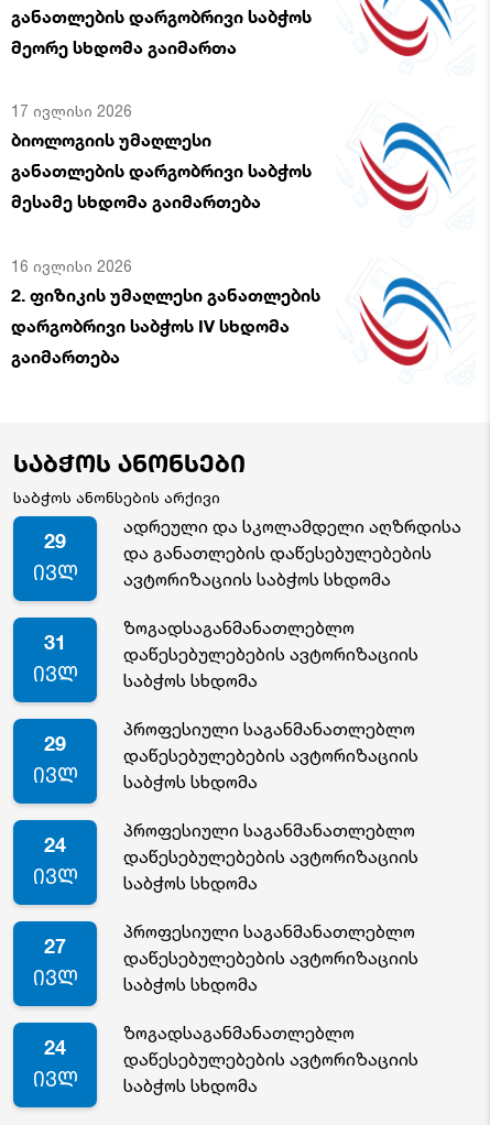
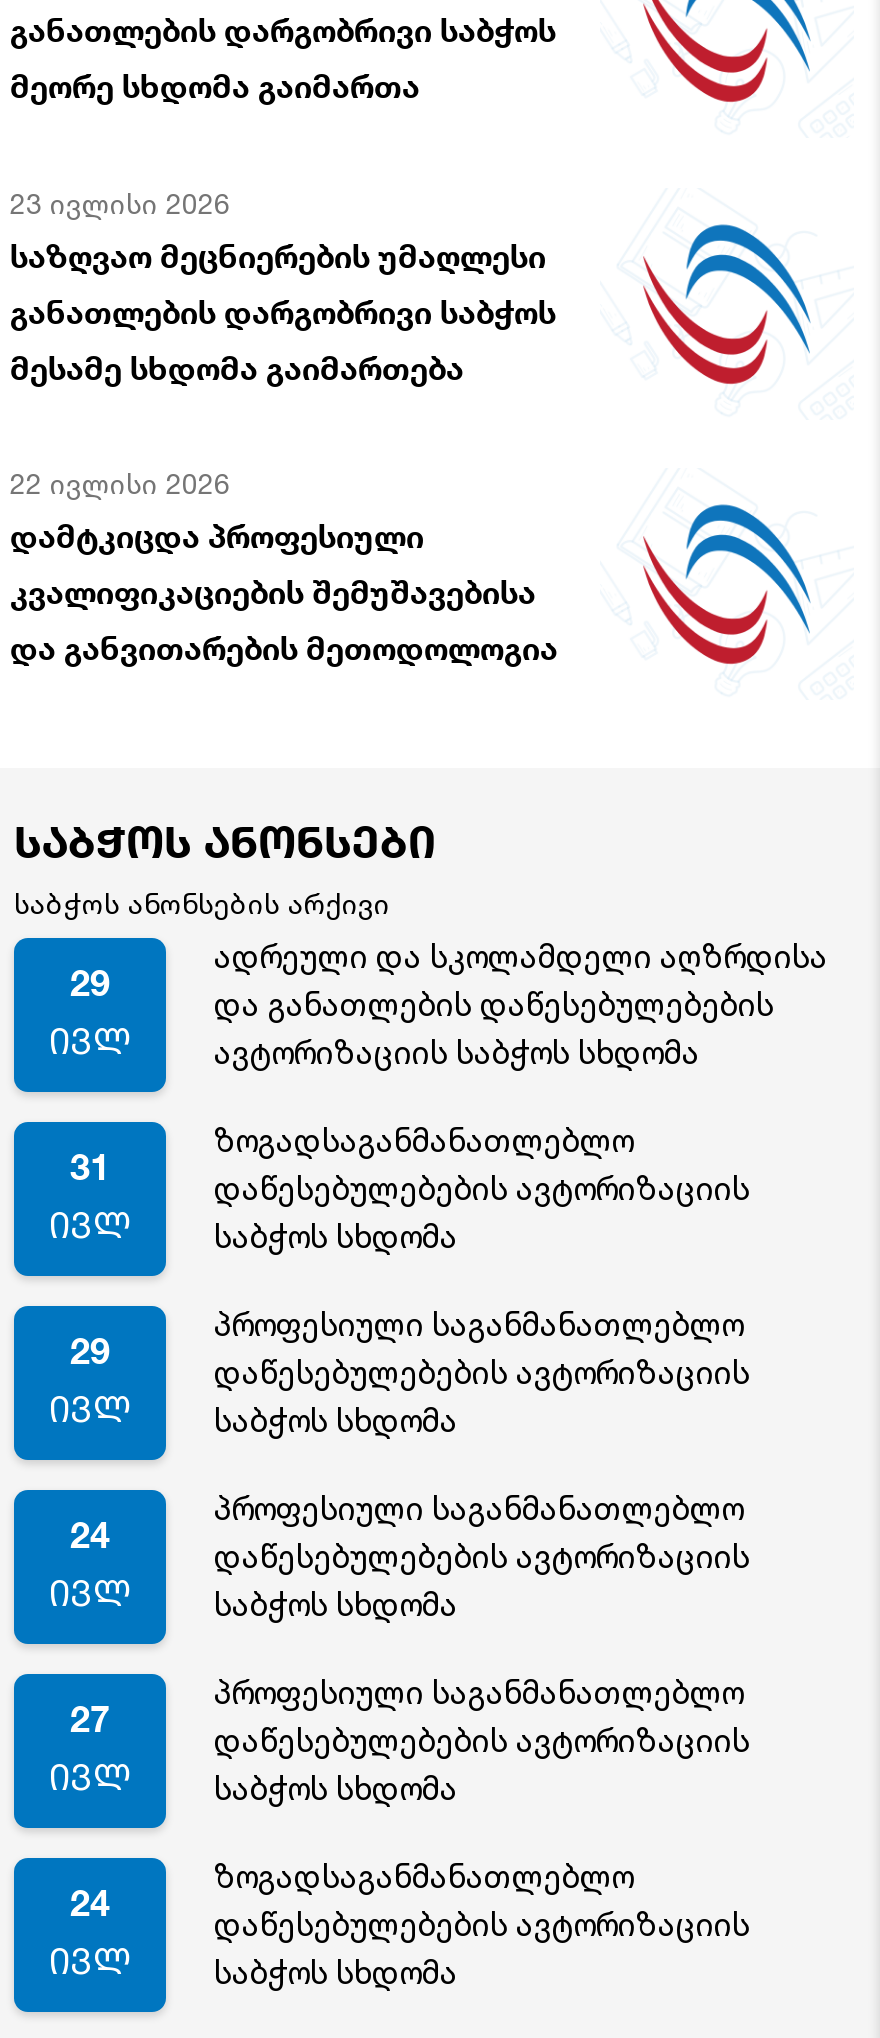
- 17 ივლისი 2026
- ბიოლოგიის უმაღლესი
+ 23 ივლისი 2026
+ საზღვაო მეცნიერების უმაღლესი

- 16 ივლისი 2026
- 2. ფიზიკის უმაღლესი განათლების
+ 22 ივლისი 2026
+ დამტკიცდა პროფესიული

- დარგობრივი საბჭოს IV სხდომა
+ კვალიფიკაციების შემუშავებისა

- გაიმართება
+ და განვითარების მეთოდოლოგია
